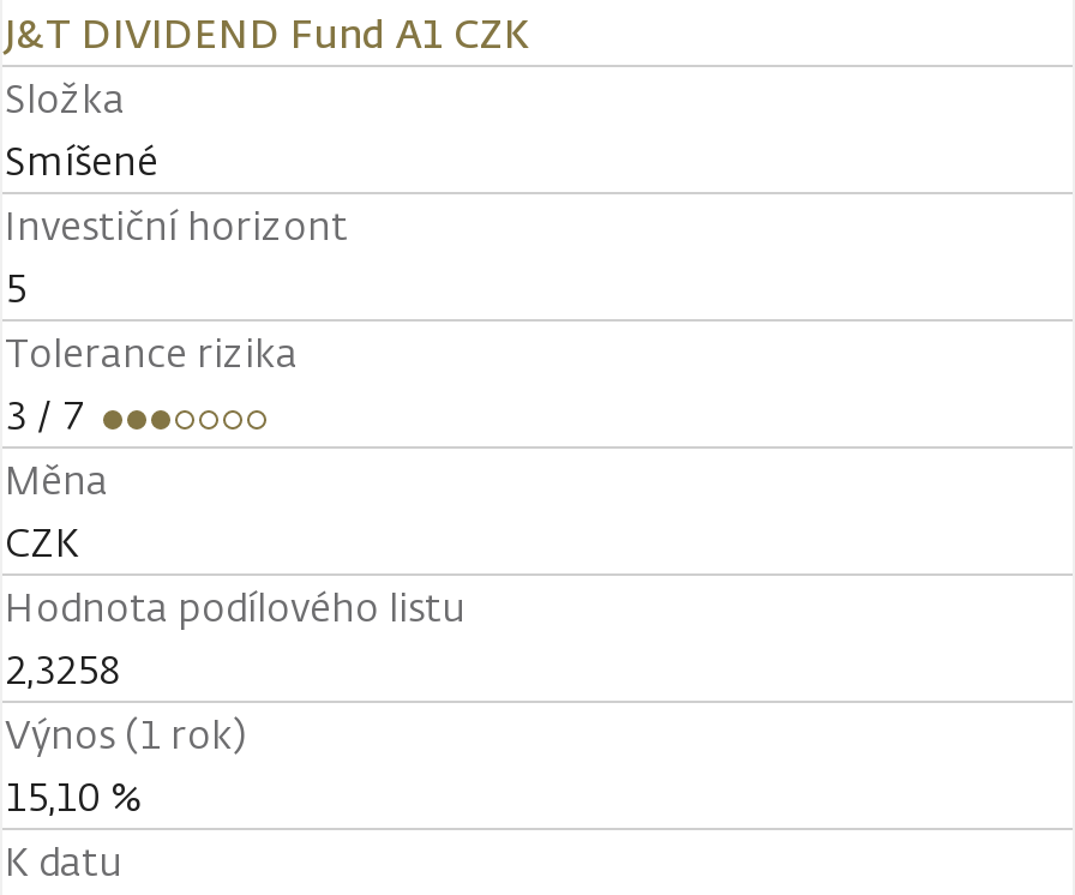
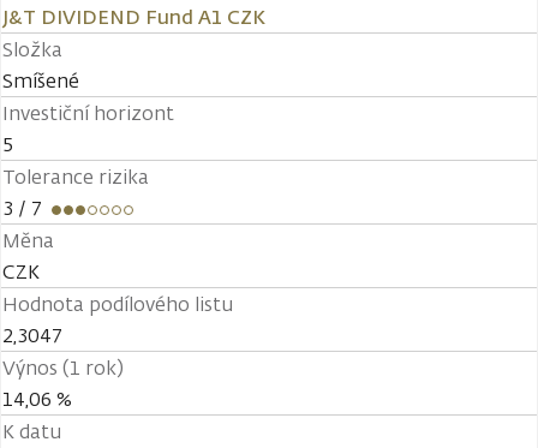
- 2,3258
+ 2,3047

- 15,10 %
+ 14,06 %
